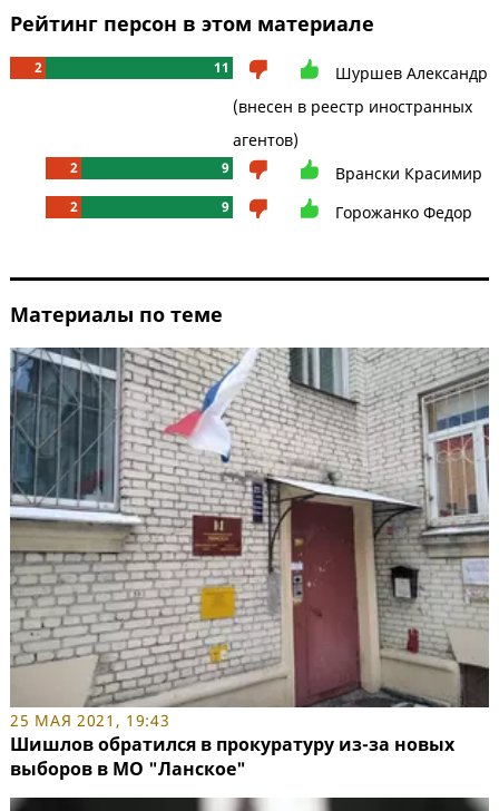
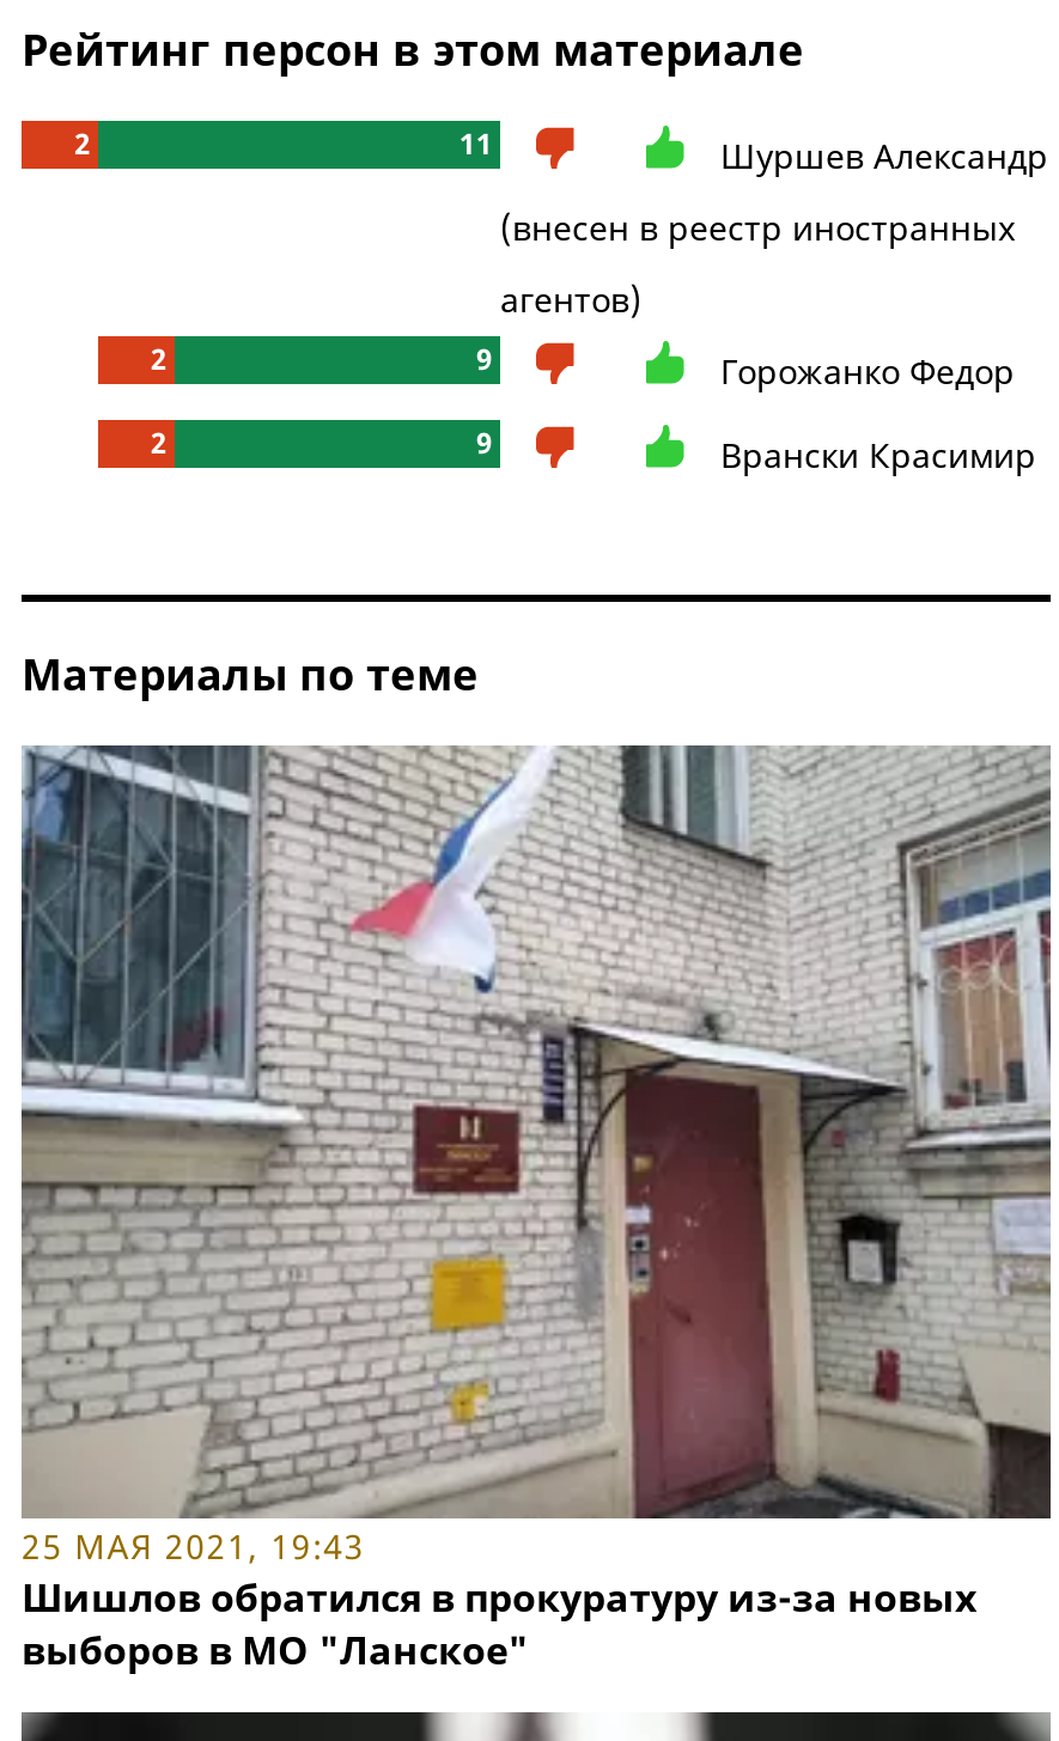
moved down: Врански Красимир

moved up: Горожанко Федор
